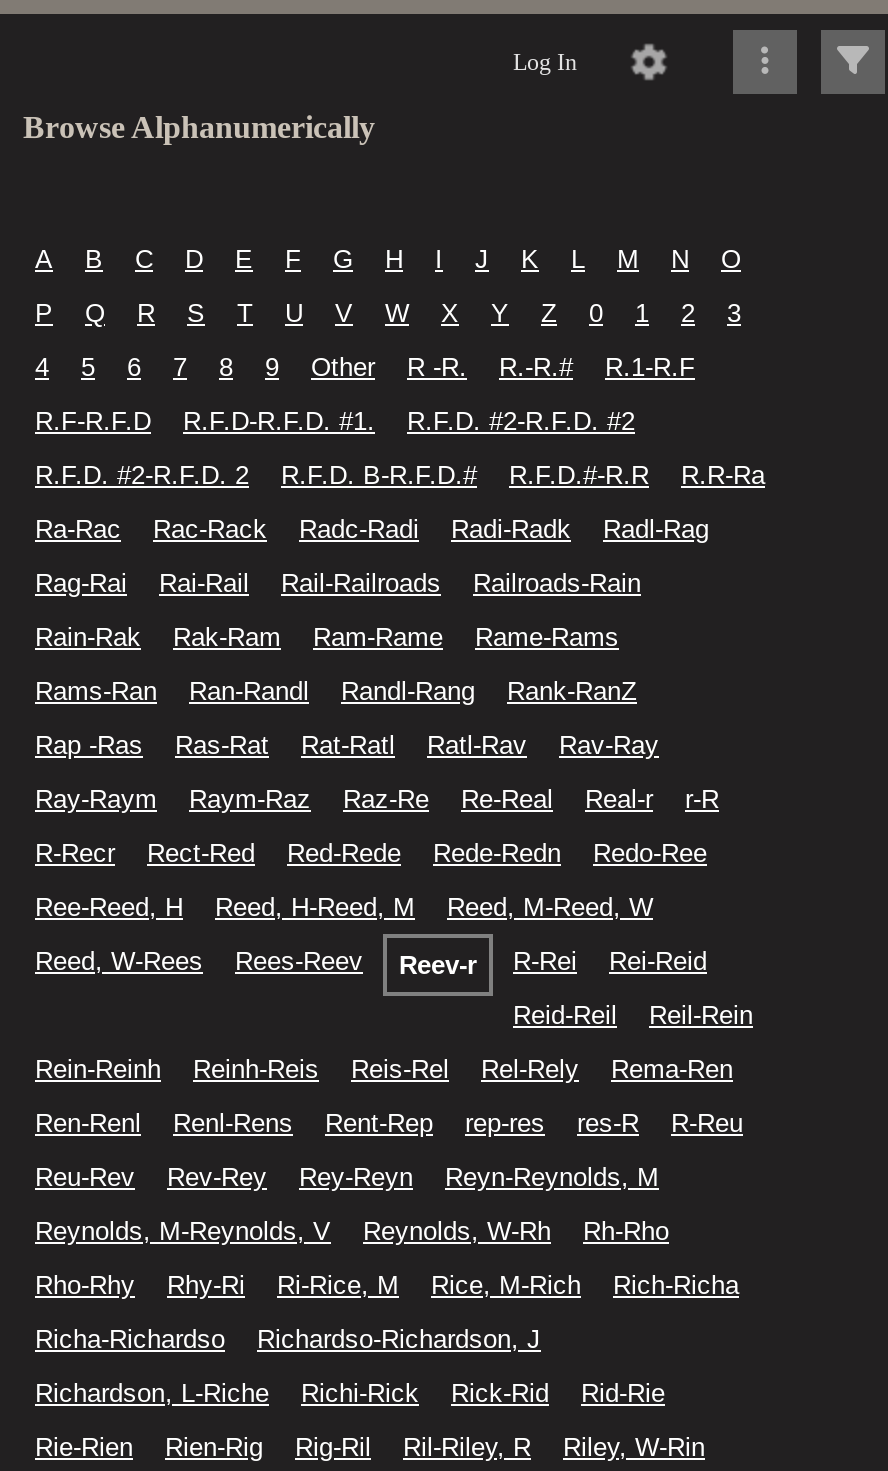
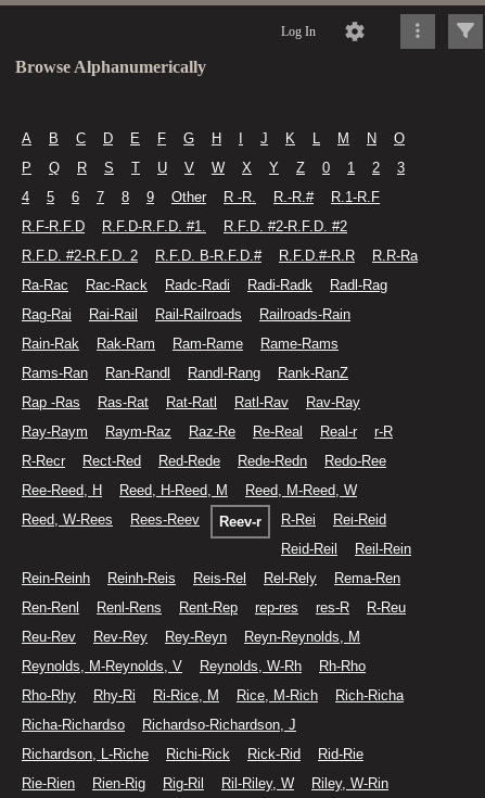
- Ril-Riley, R
+ Ril-Riley, W
